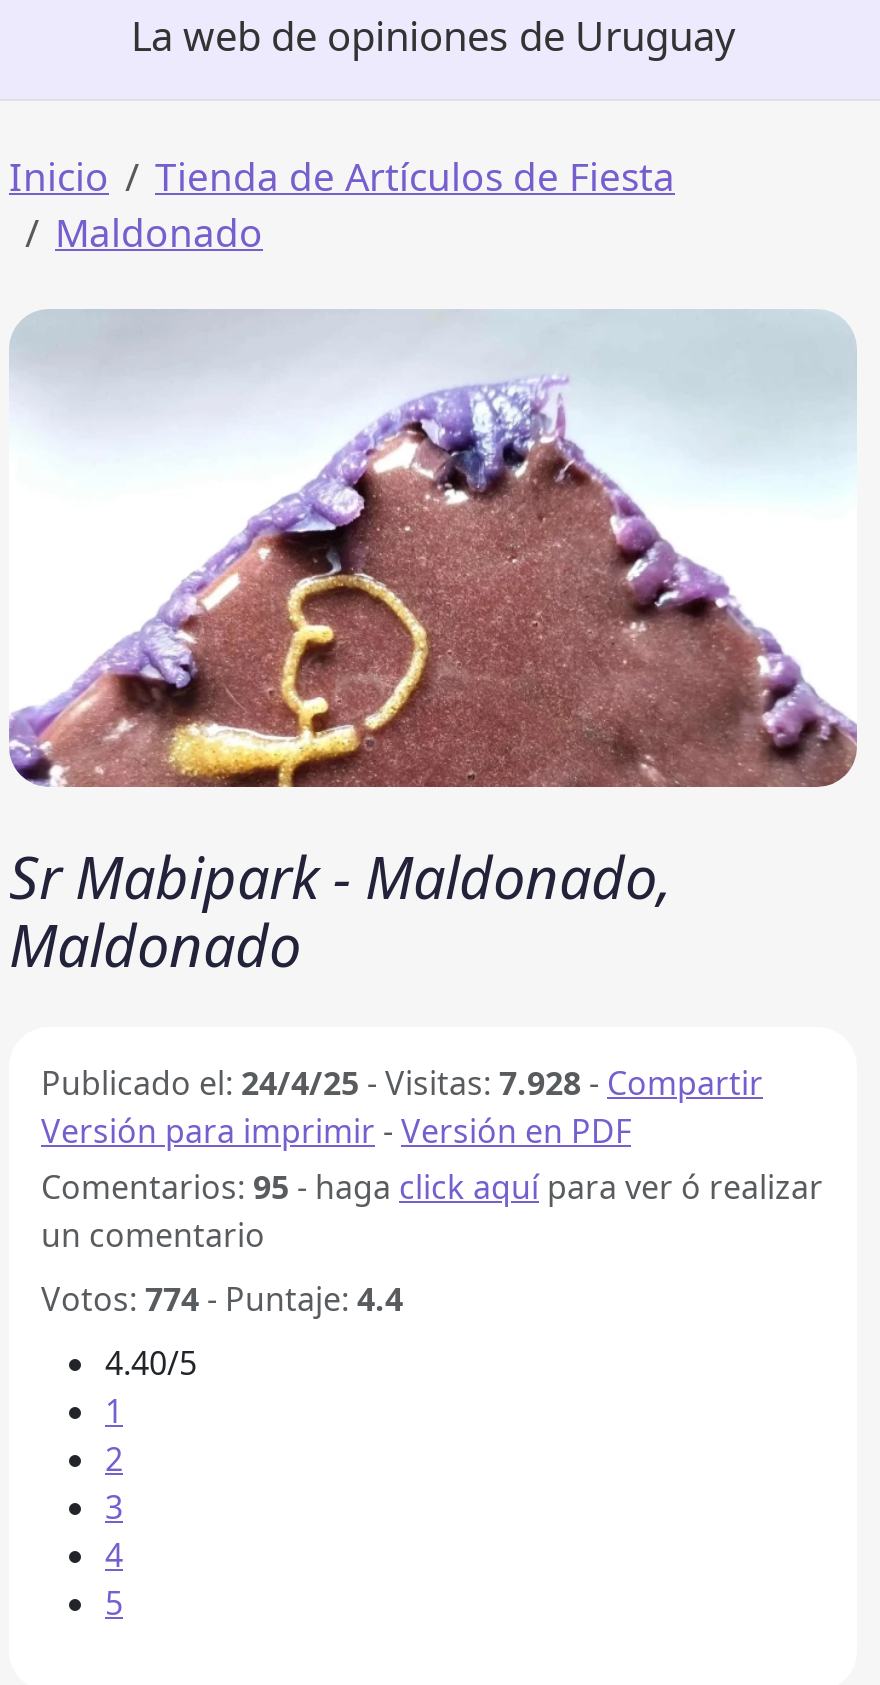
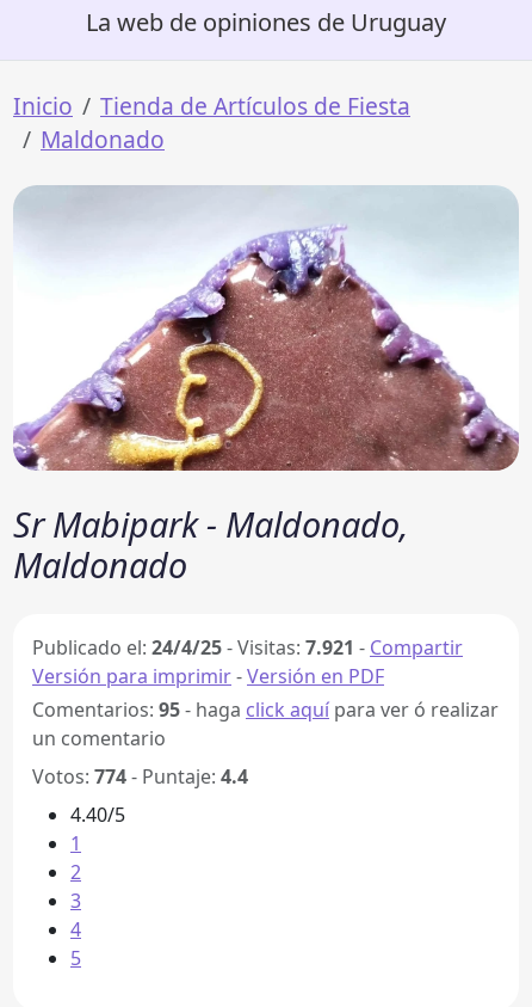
- Publicado el: 24/4/25 - Visitas: 7.928 - Compartir
+ Publicado el: 24/4/25 - Visitas: 7.921 - Compartir
